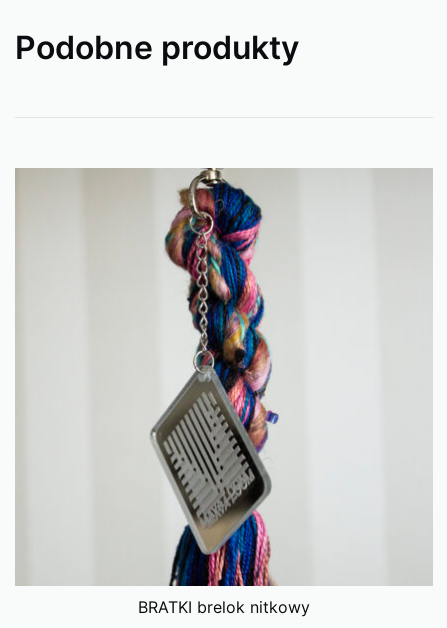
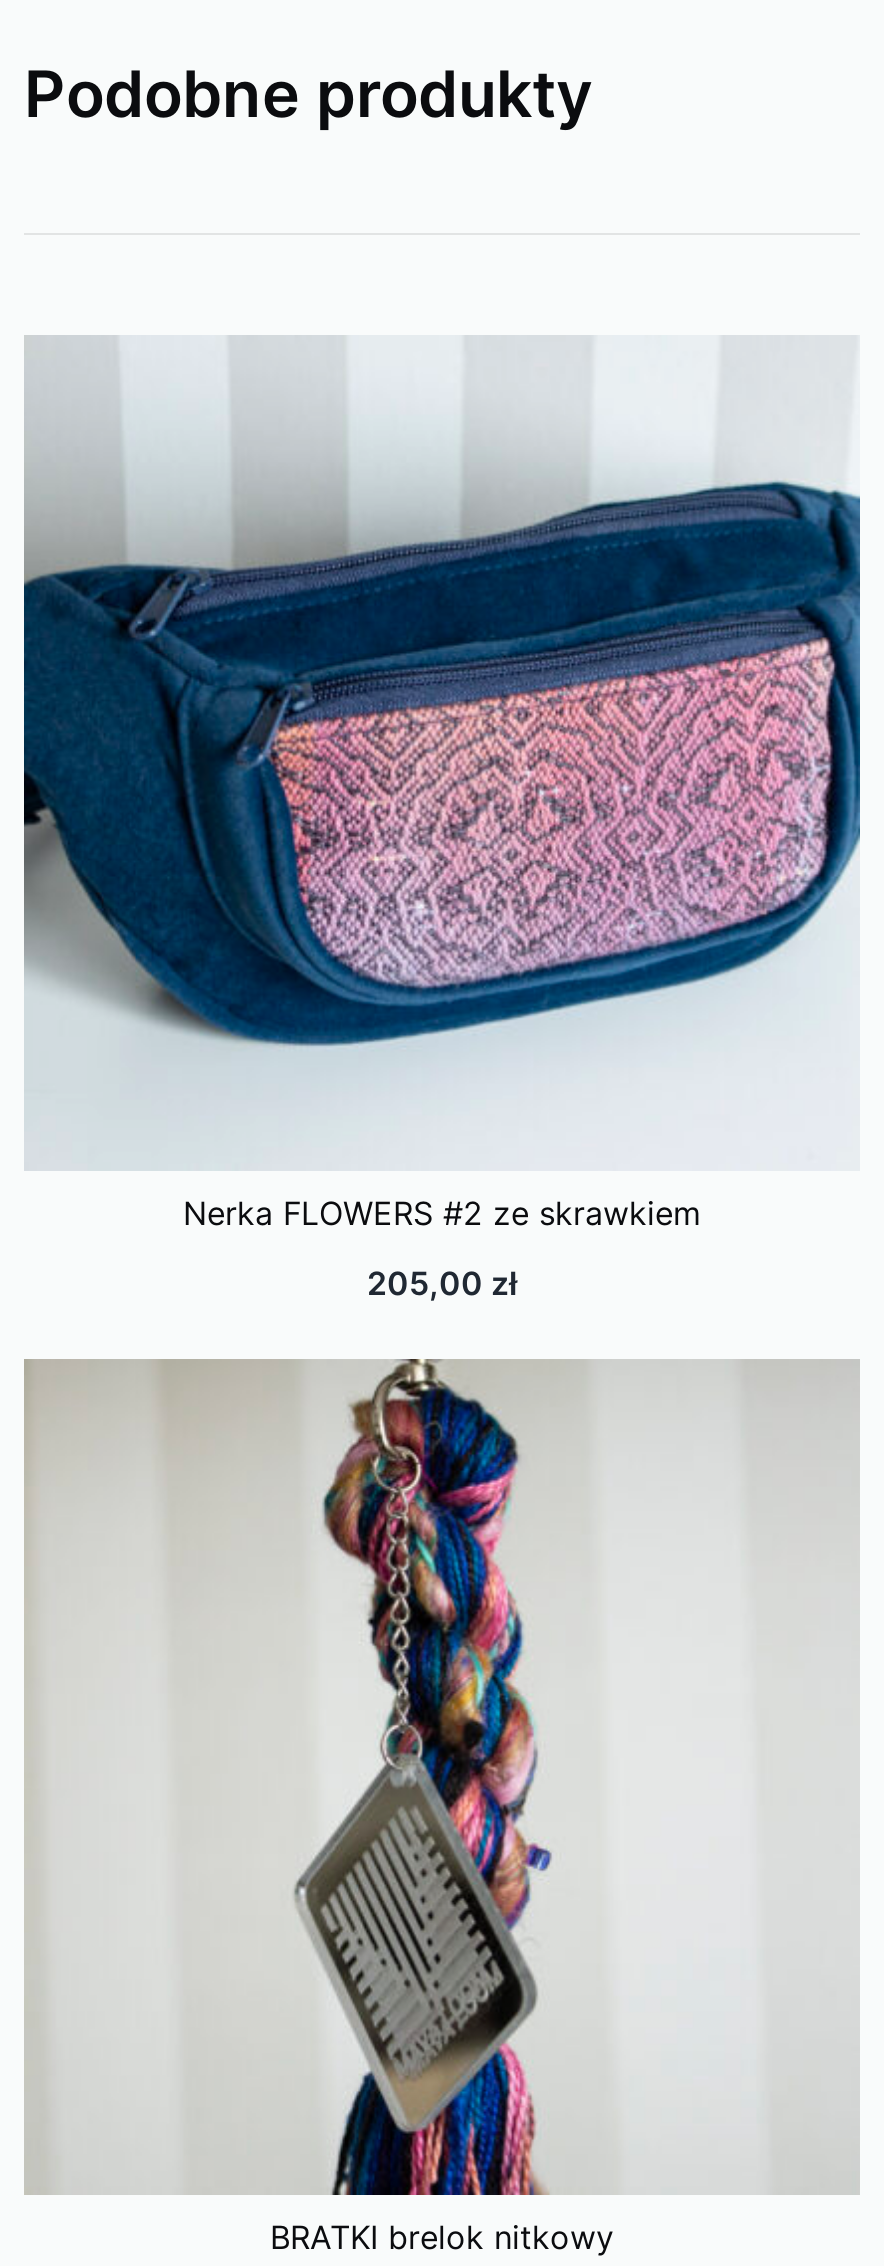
+ [image]
+ Nerka FLOWERS #2 ze skrawkiem
+ 205,00 zł
